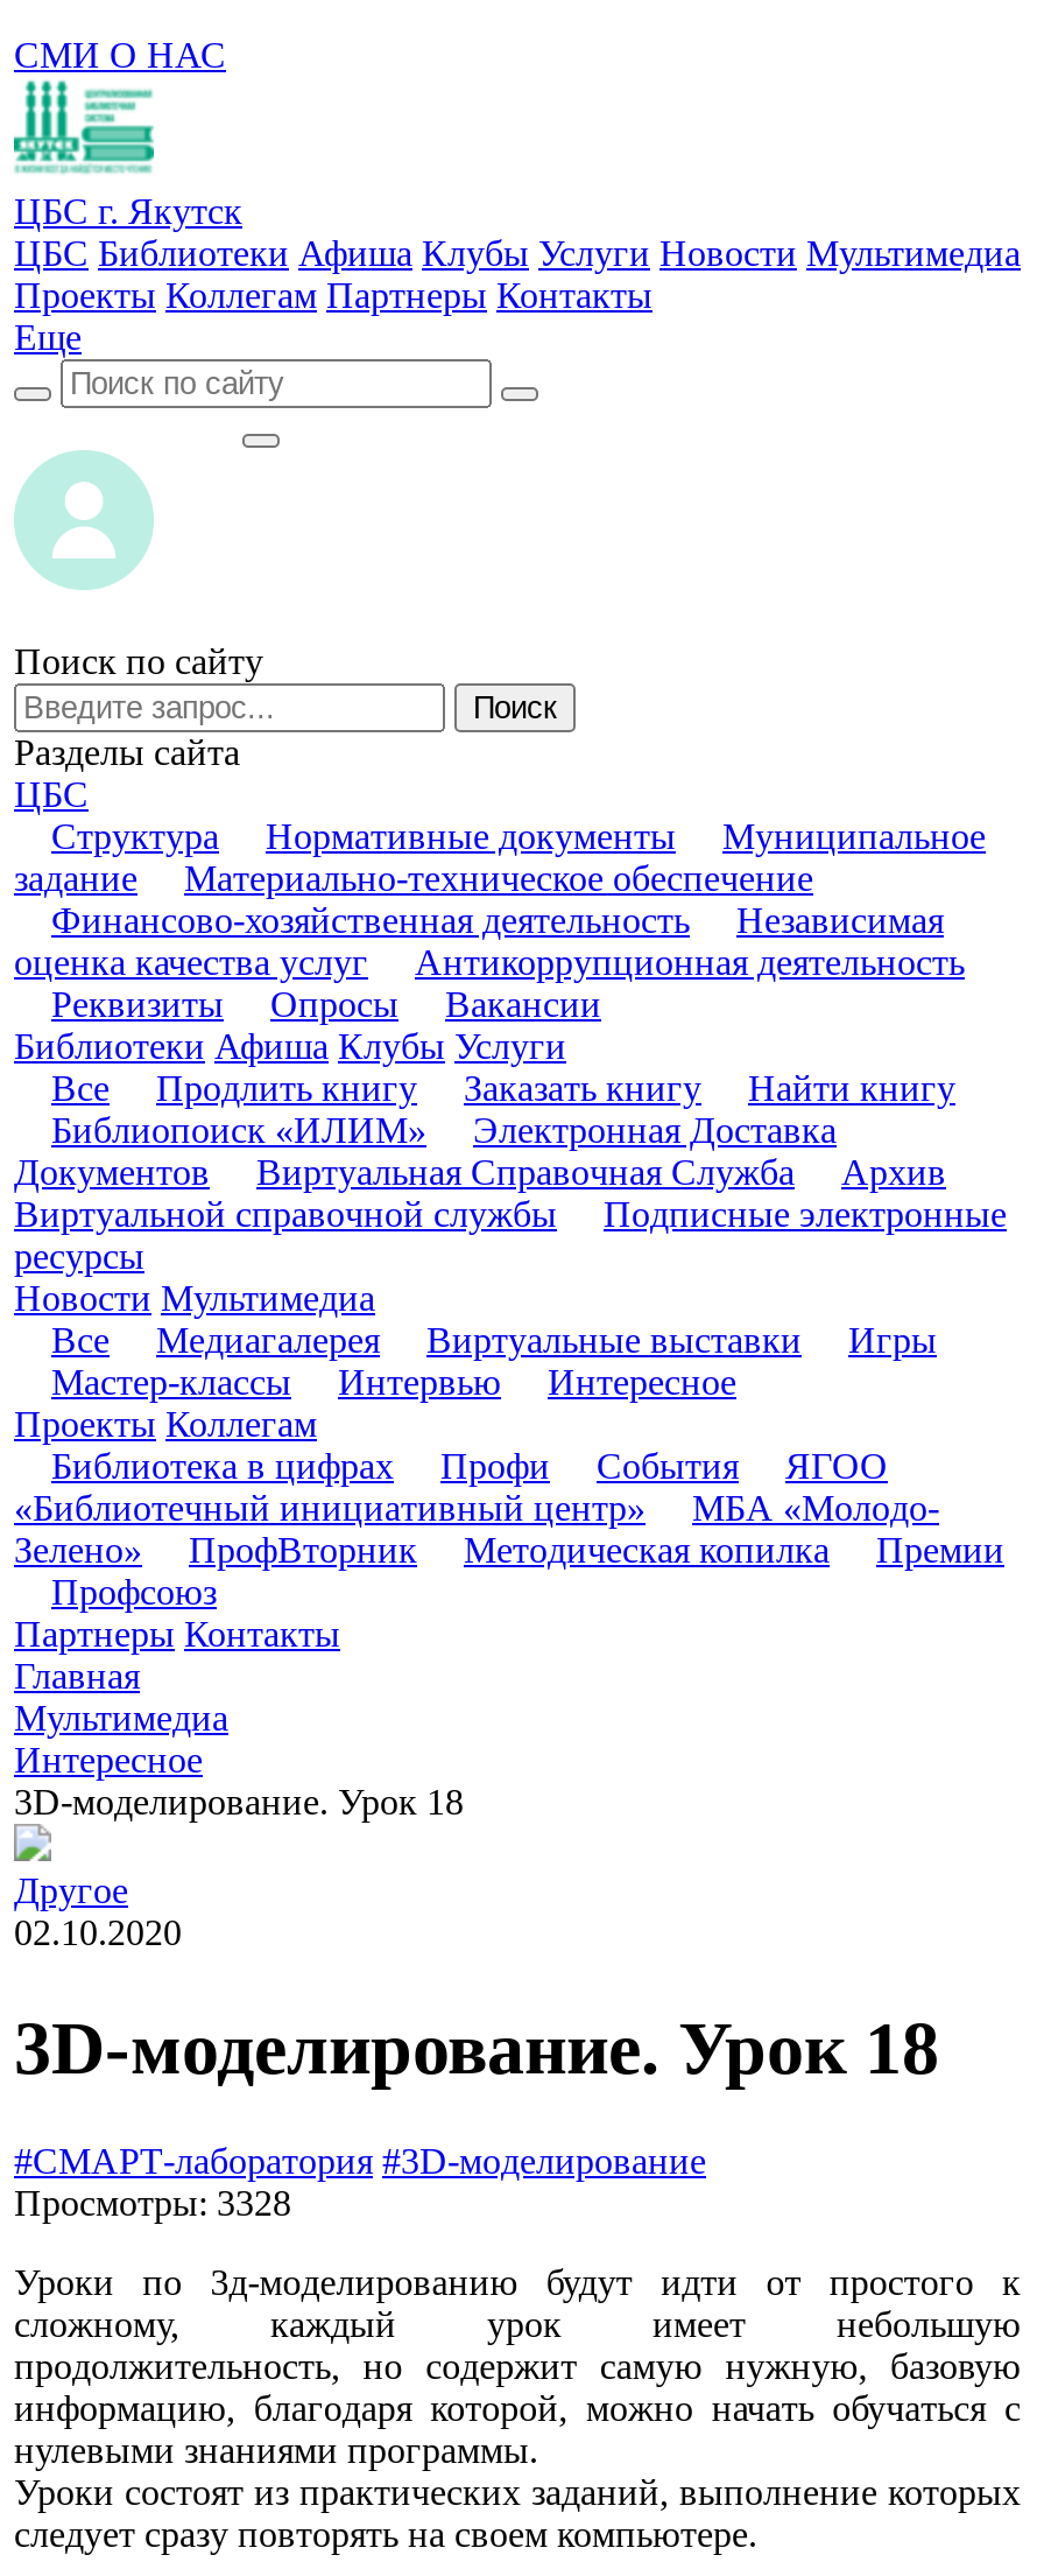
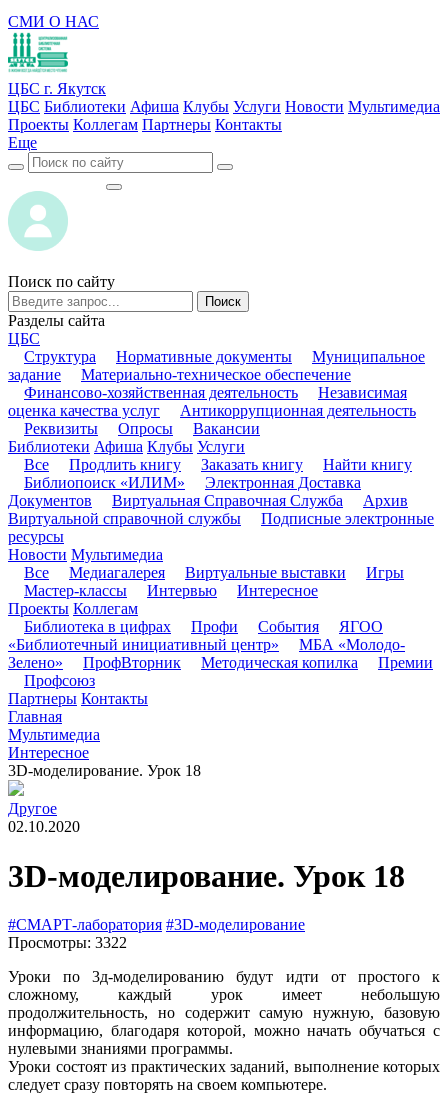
- Просмотры: 3328
+ Просмотры: 3322
